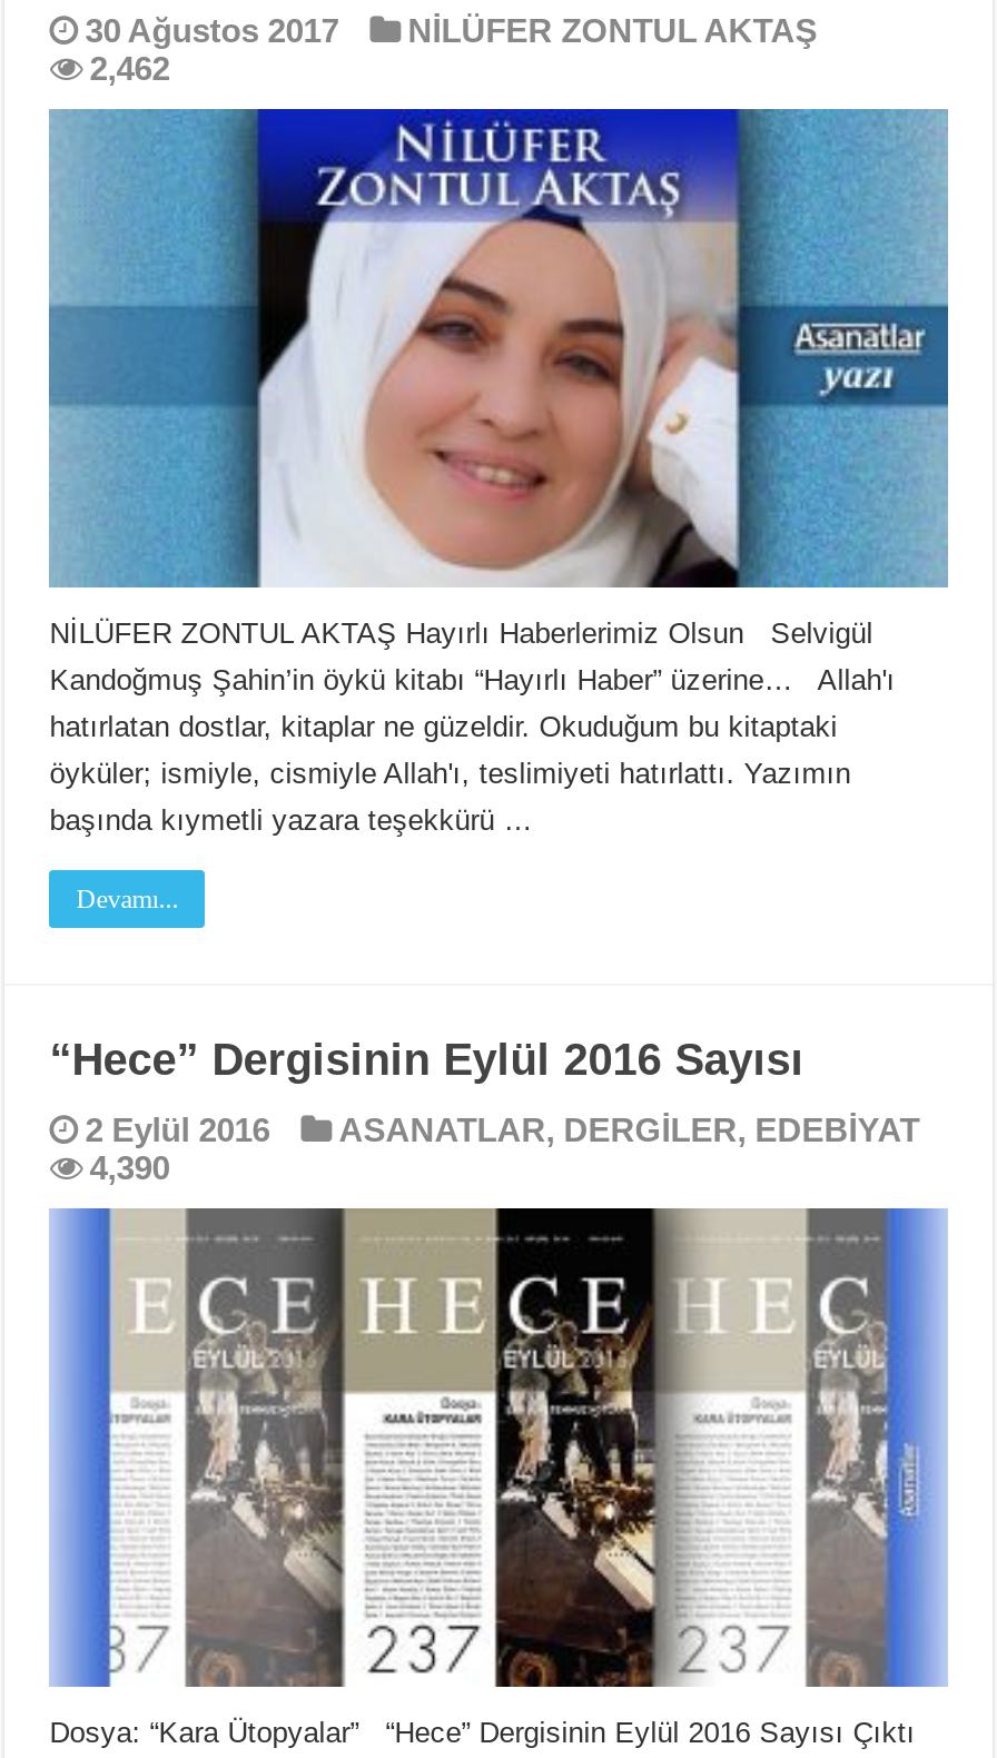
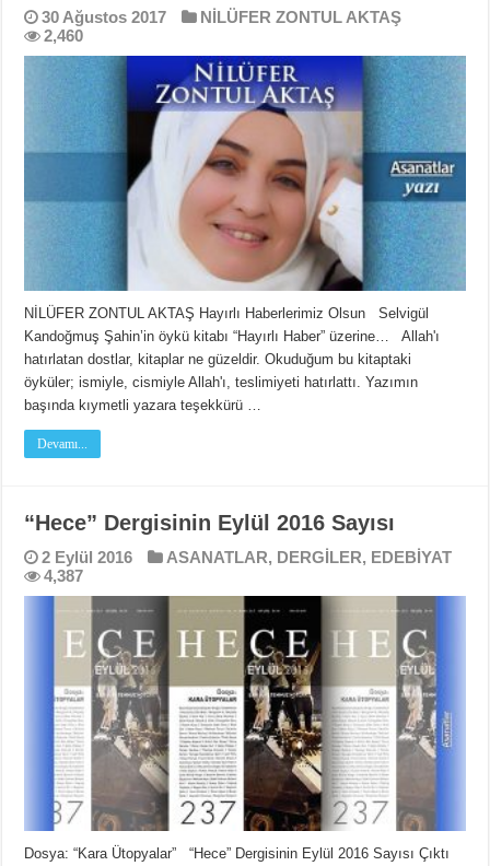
- 2,462
+ 2,460

- 4,390
+ 4,387
